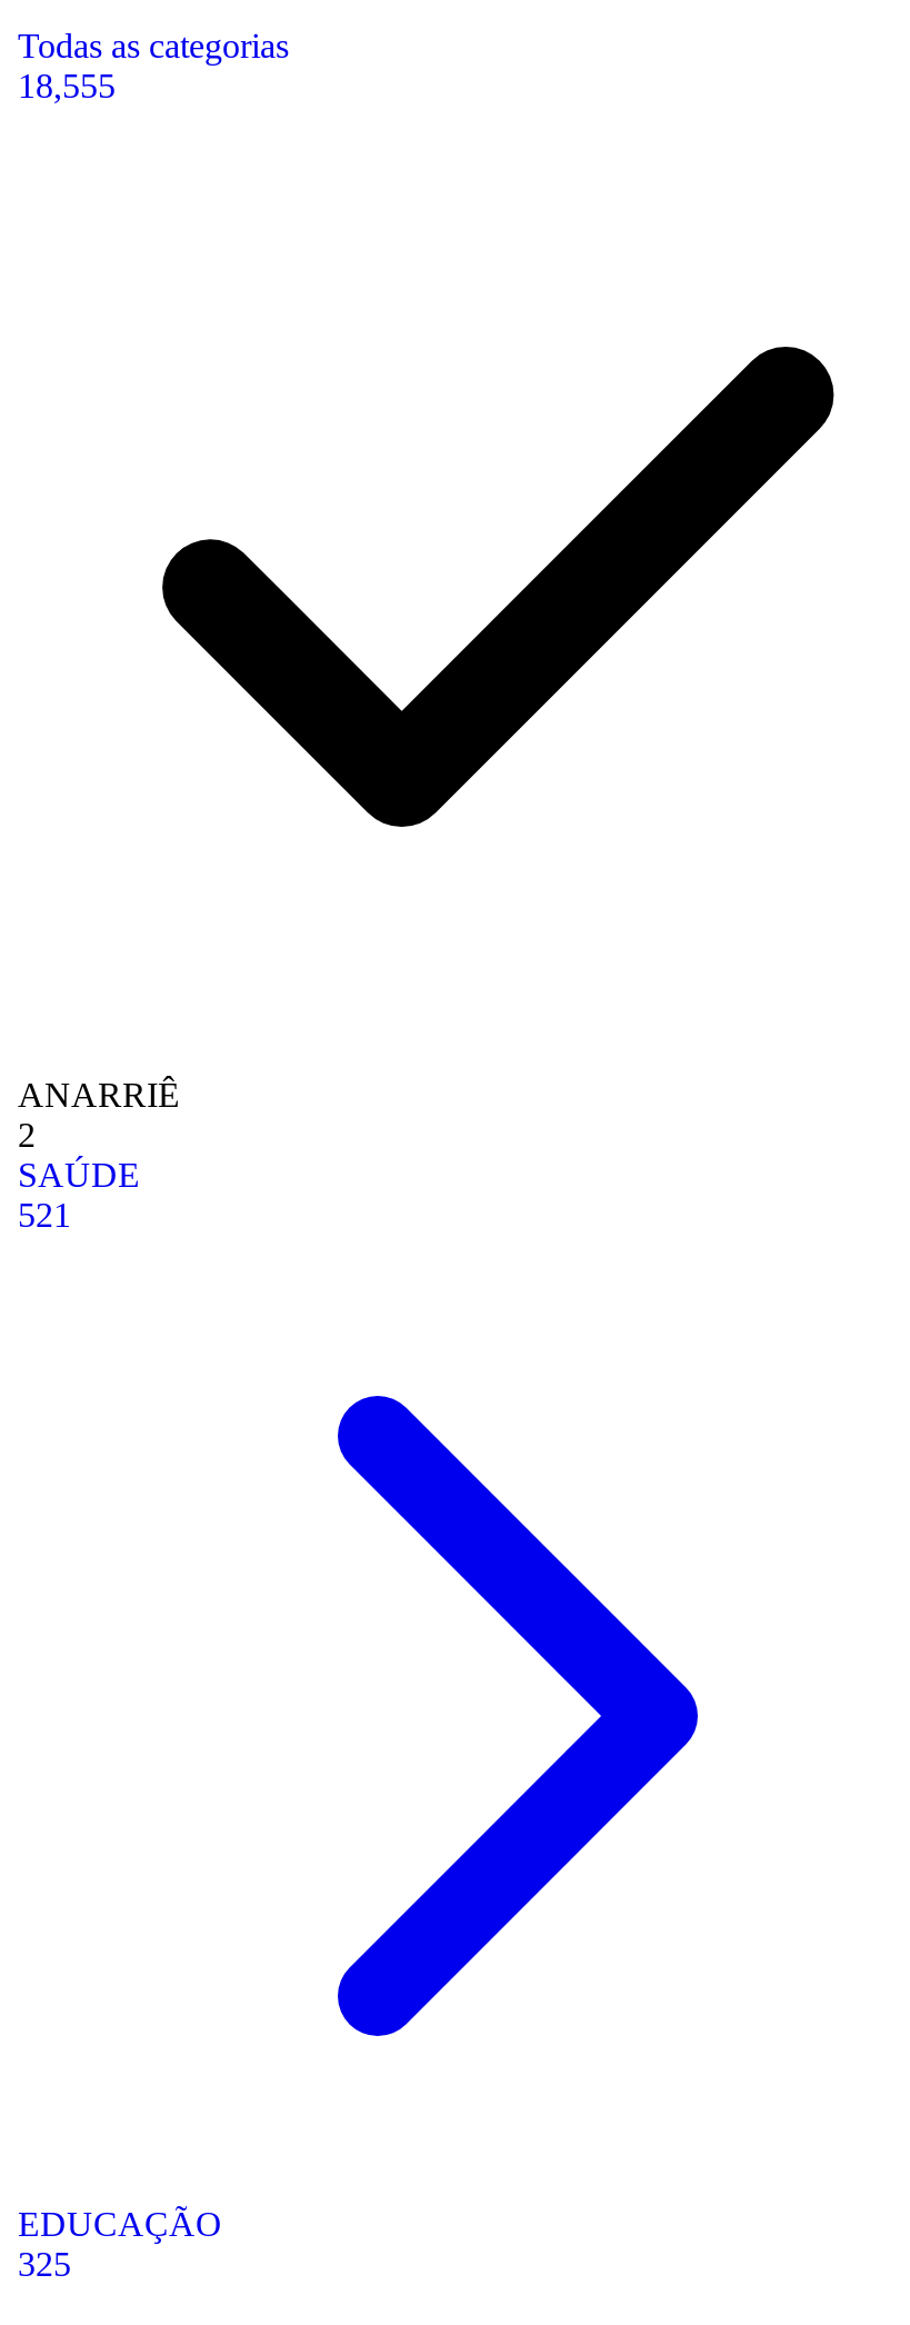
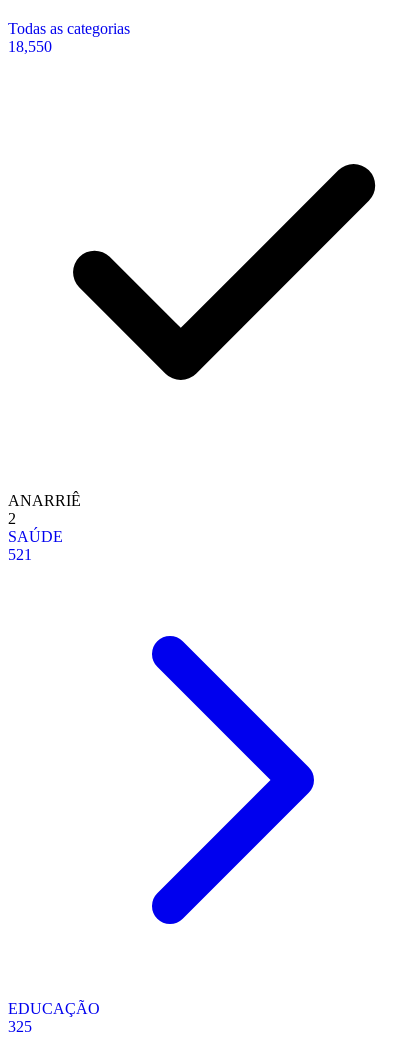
- 18,555
+ 18,550
